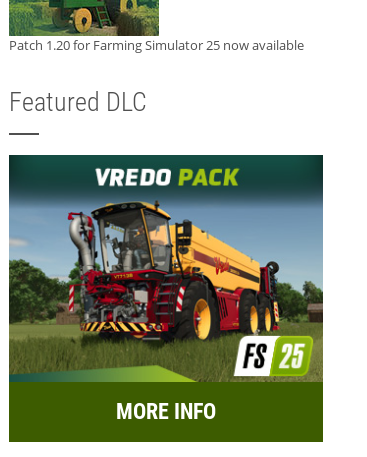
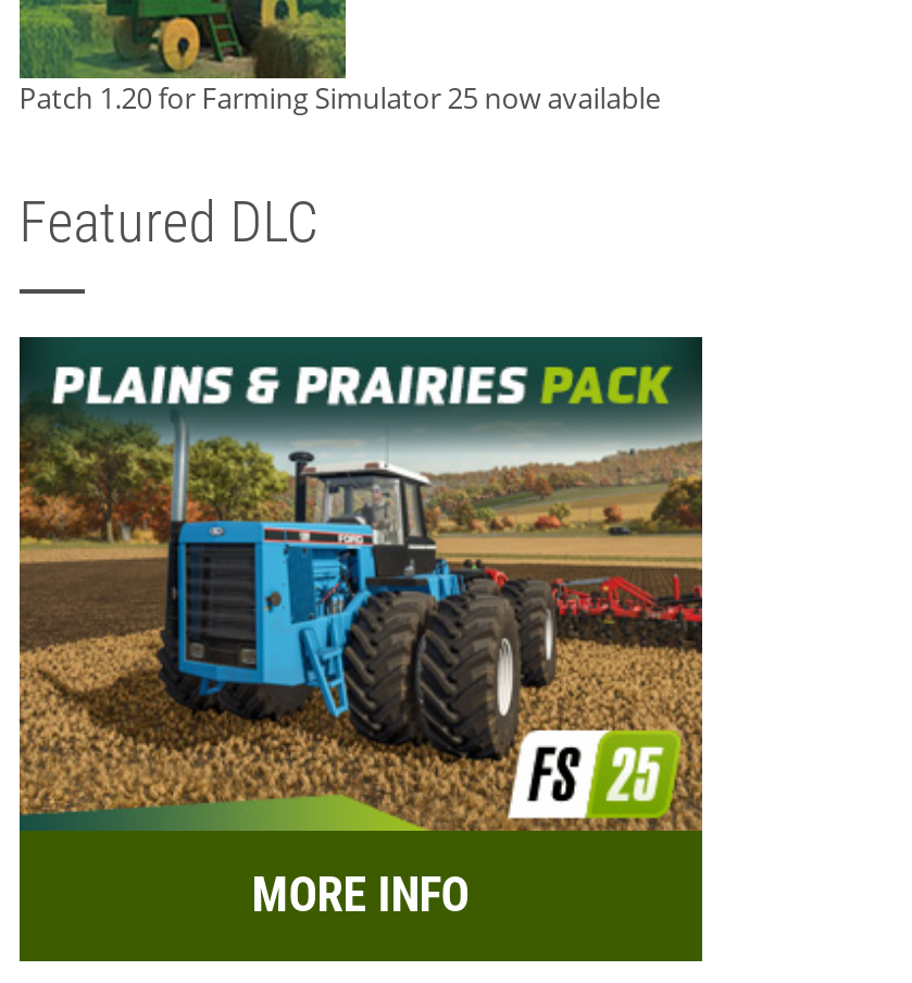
- [image]
+ [image]
